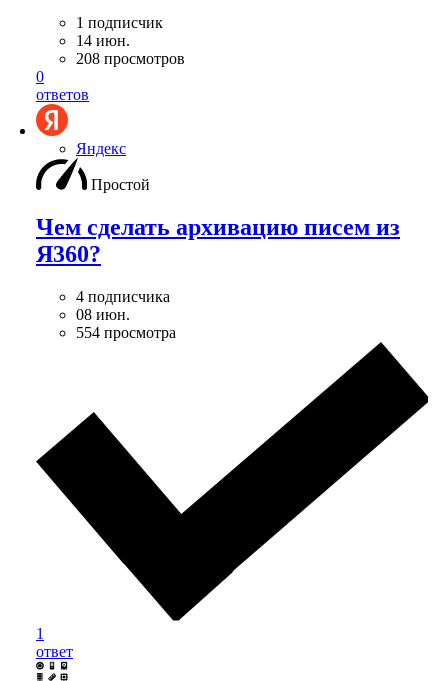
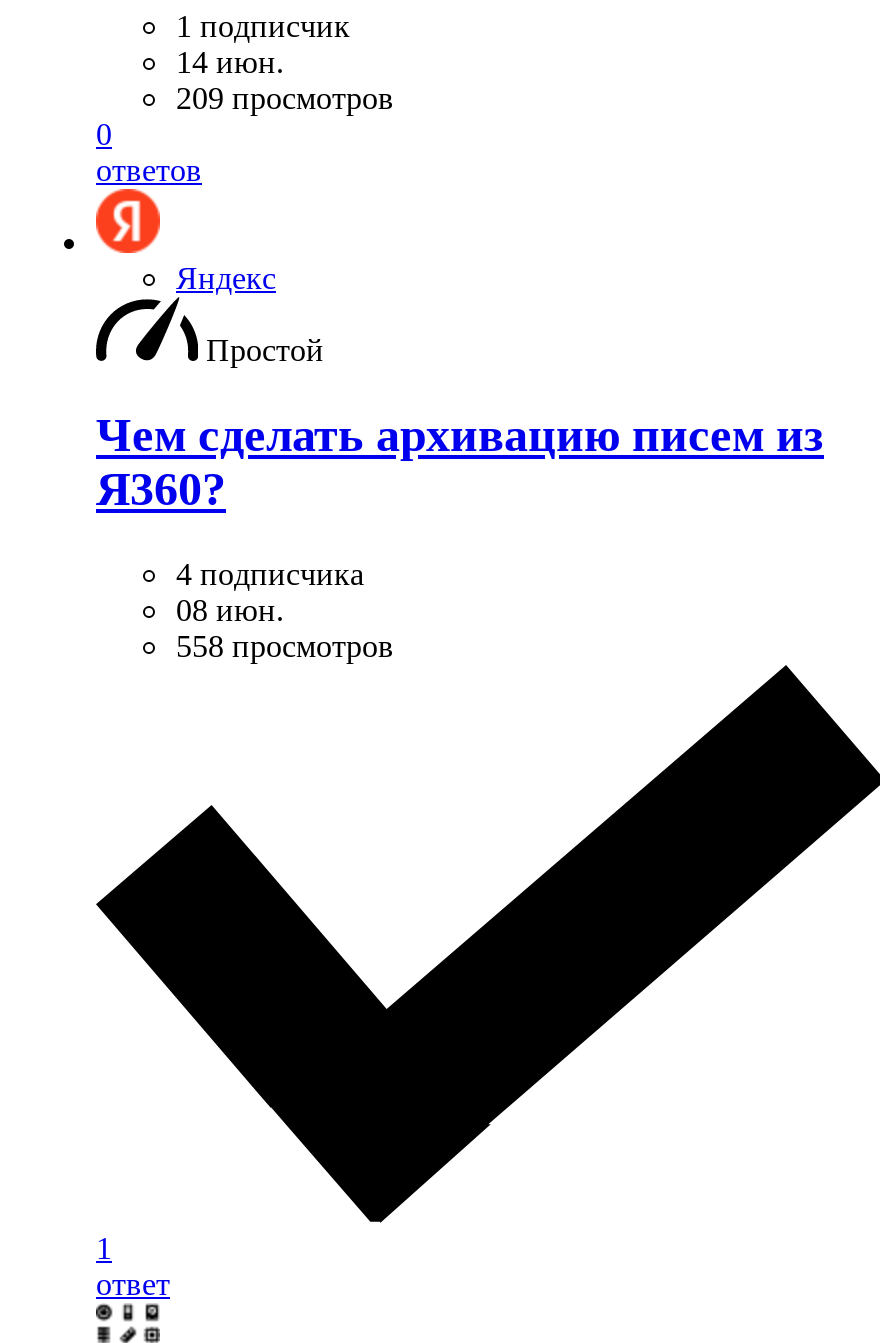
- 208 просмотров
+ 209 просмотров

- 554 просмотра
+ 558 просмотров
